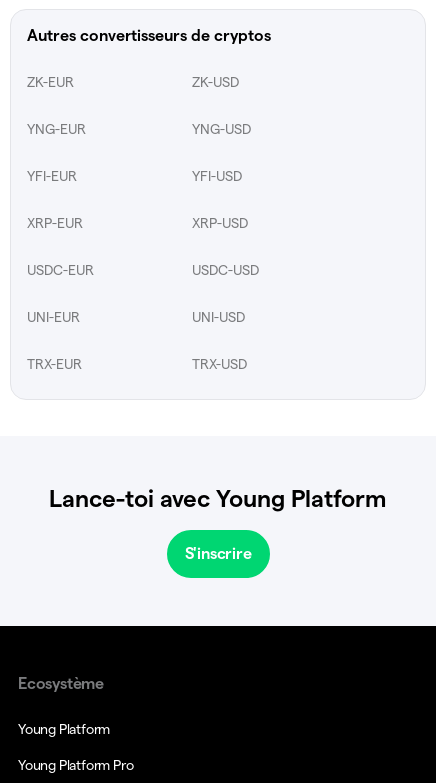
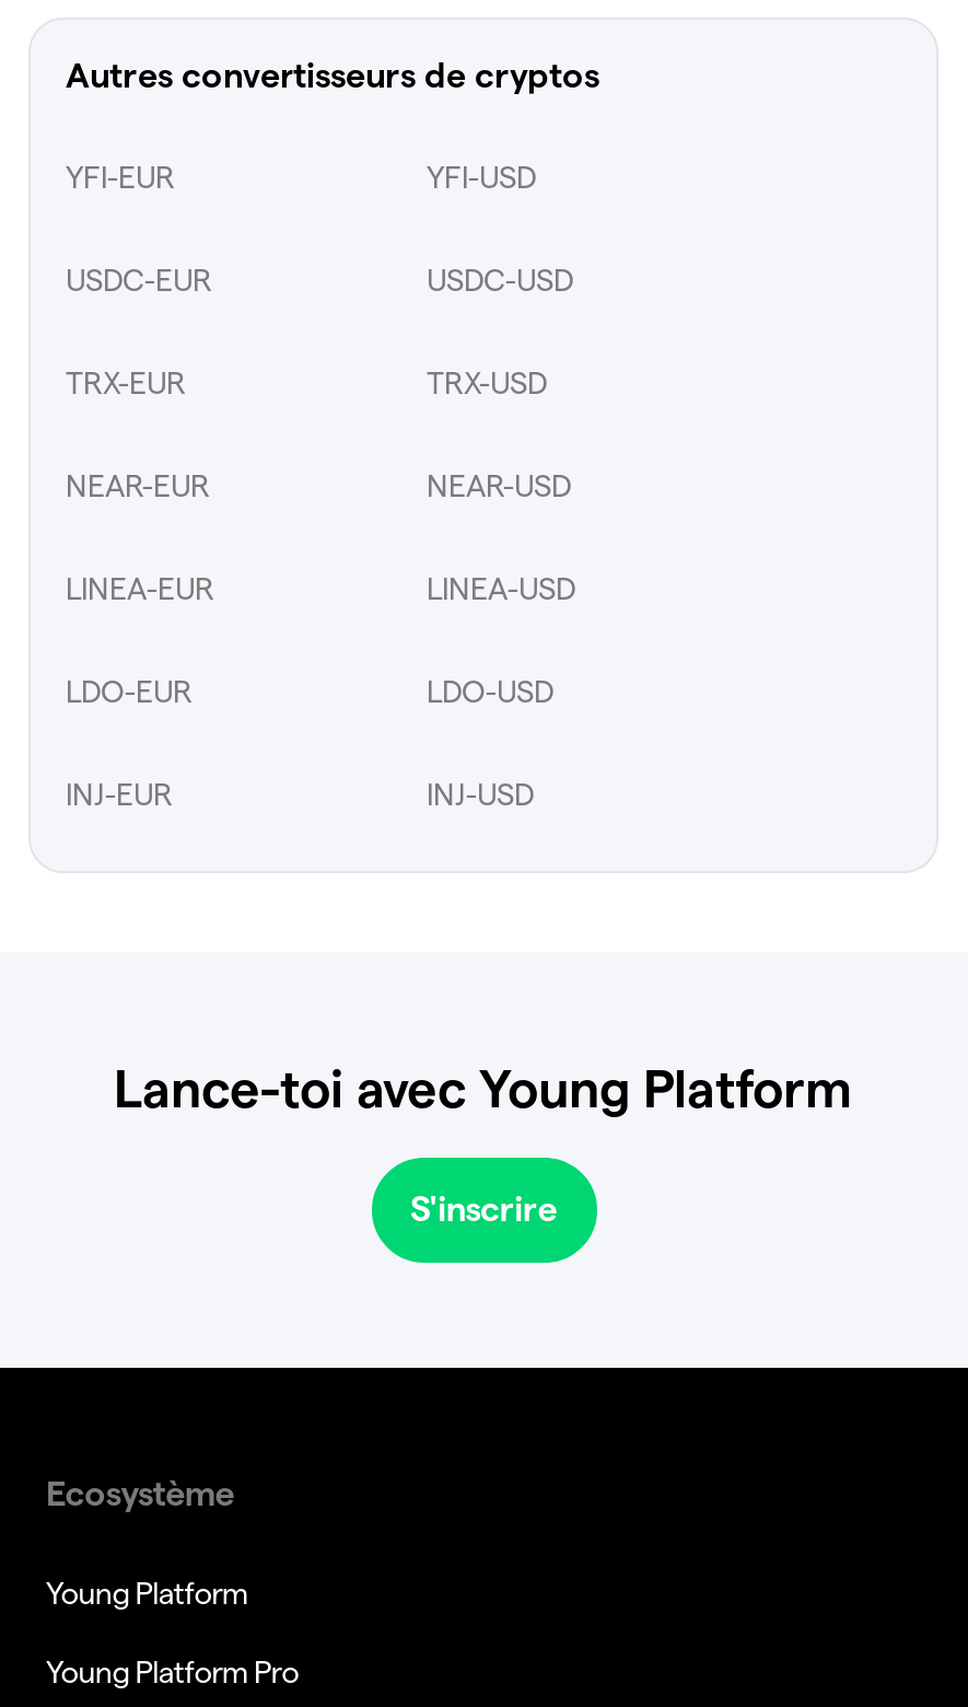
- ZK-EUR
- ZK-USD
- YNG-EUR
- YNG-USD

moved up: YFI-EUR | YFI-USD

- XRP-EUR
- XRP-USD

moved up: USDC-EUR | USDC-USD

- UNI-EUR
- UNI-USD

moved up: TRX-EUR | TRX-USD

+ NEAR-EUR
+ NEAR-USD
+ LINEA-EUR
+ LINEA-USD
+ LDO-EUR
+ LDO-USD
+ INJ-EUR
+ INJ-USD
